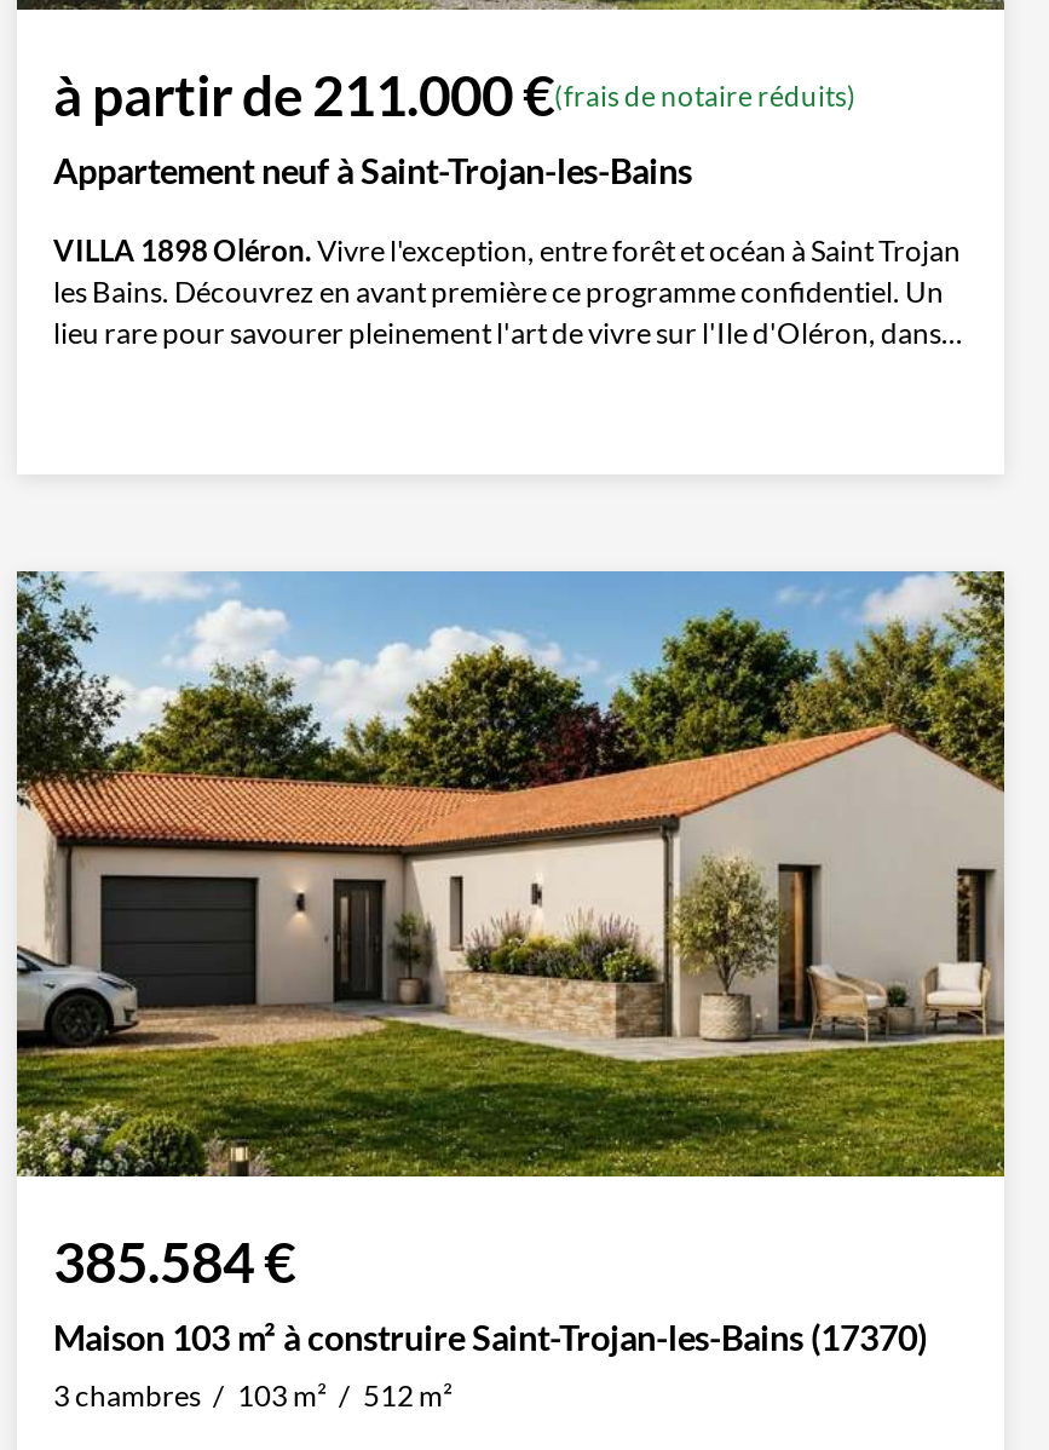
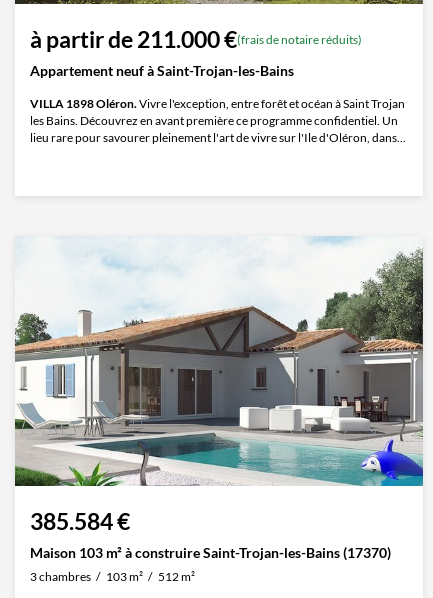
- [image]
+ [image]
